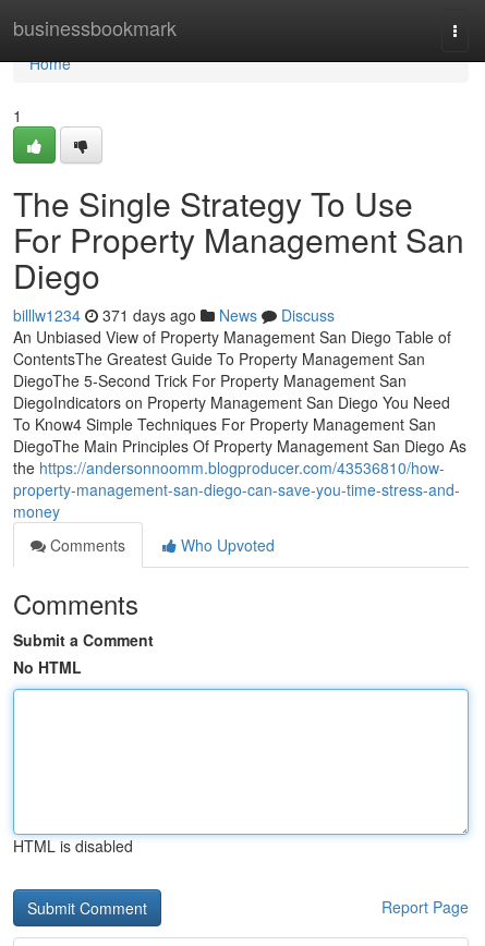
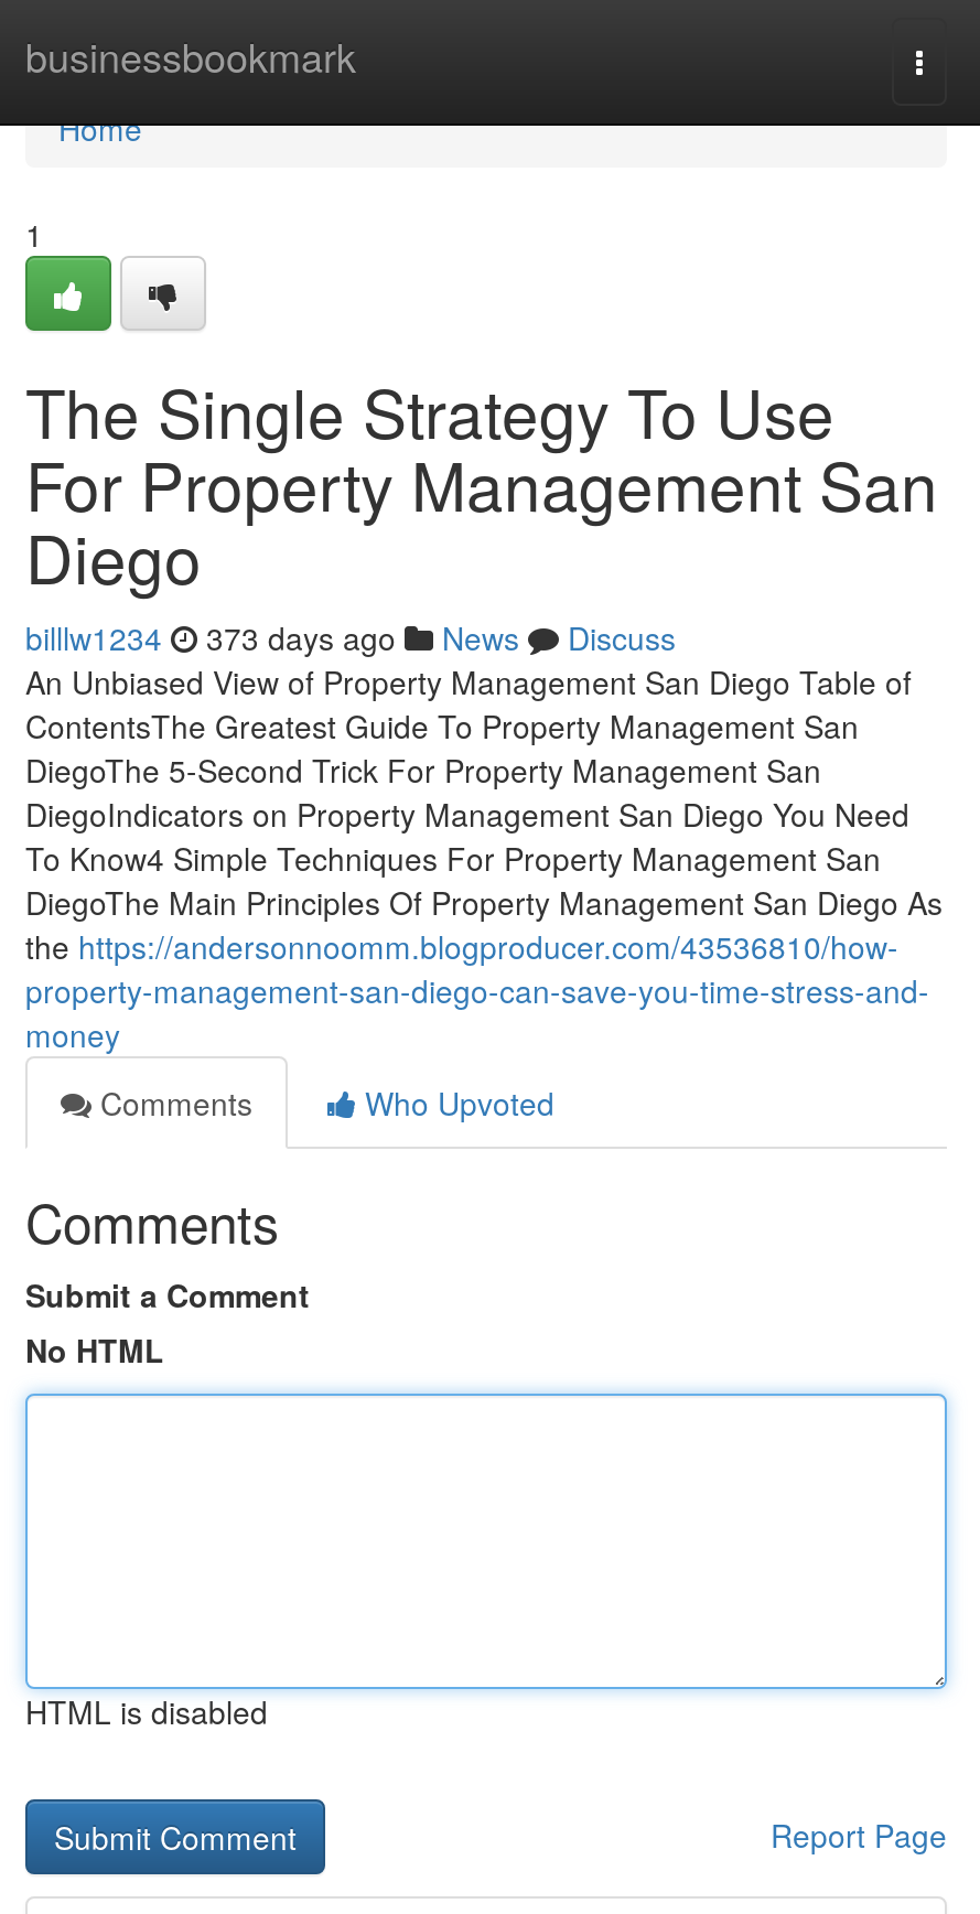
- billlw1234 371 days ago News Discuss
+ billlw1234 373 days ago News Discuss
